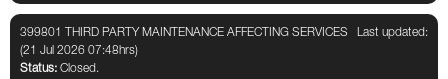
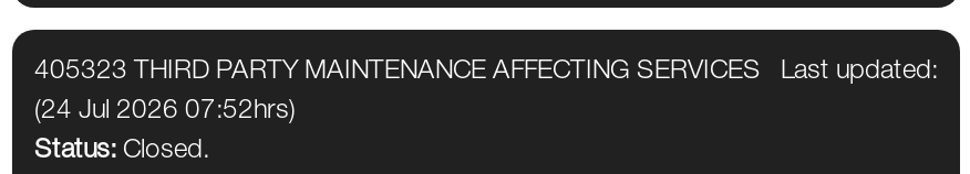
- 399801 THIRD PARTY MAINTENANCE AFFECTING SERVICES
+ 405323 THIRD PARTY MAINTENANCE AFFECTING SERVICES

- (21 Jul 2026 07:48hrs)
+ (24 Jul 2026 07:52hrs)
